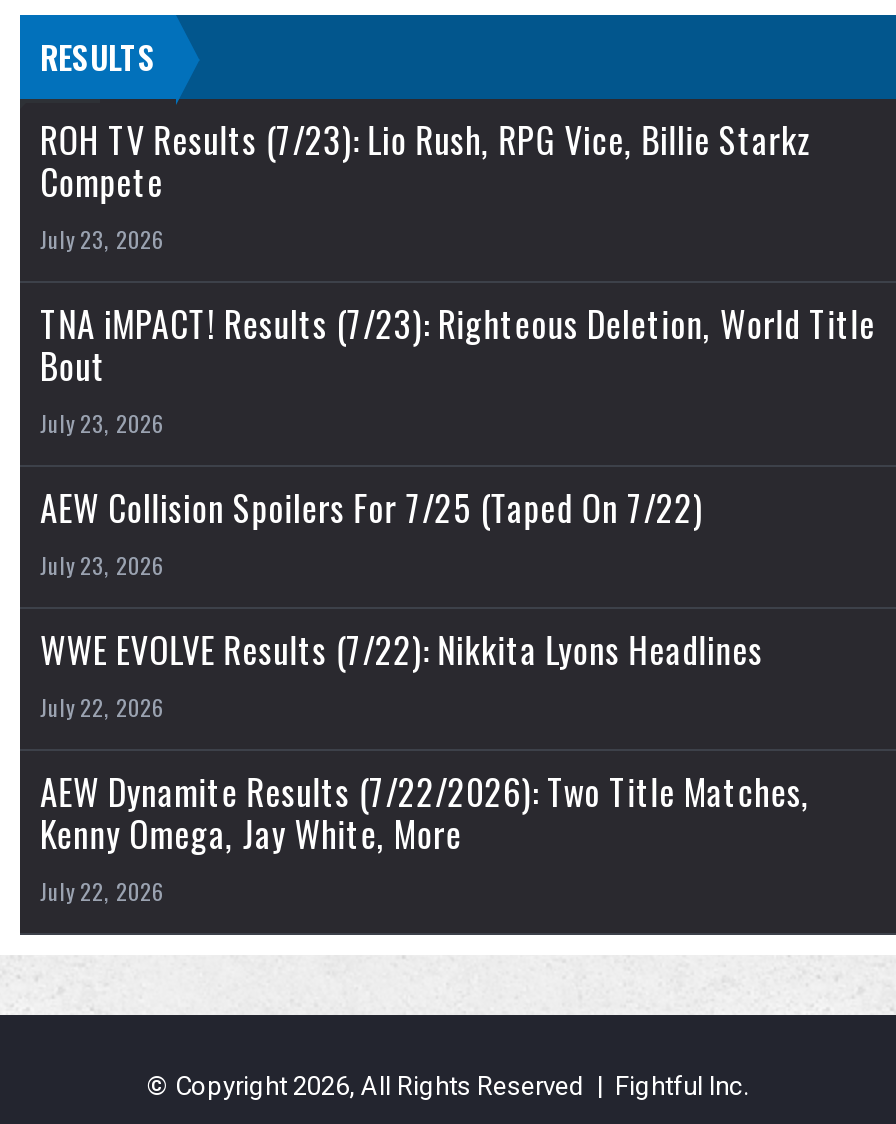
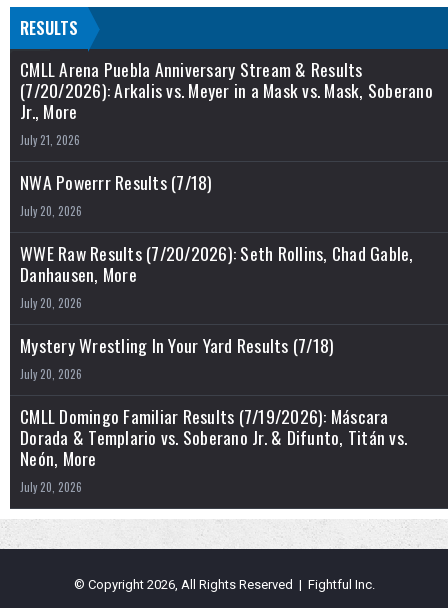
- ROH TV Results (7/23): Lio Rush, RPG Vice, Billie Starkz
- Compete
- July 23, 2026
+ CMLL Arena Puebla Anniversary Stream & Results
+ (7/20/2026): Arkalis vs. Meyer in a Mask vs. Mask, Soberano
+ Jr., More
+ July 21, 2026

- TNA iMPACT! Results (7/23): Righteous Deletion, World Title
- Bout
- July 23, 2026
+ NWA Powerrr Results (7/18)
+ July 20, 2026

- AEW Collision Spoilers For 7/25 (Taped On 7/22)
- July 23, 2026
+ WWE Raw Results (7/20/2026): Seth Rollins, Chad Gable,
+ Danhausen, More
+ July 20, 2026

- WWE EVOLVE Results (7/22): Nikkita Lyons Headlines
- July 22, 2026
+ Mystery Wrestling In Your Yard Results (7/18)
+ July 20, 2026

- AEW Dynamite Results (7/22/2026): Two Title Matches,
- Kenny Omega, Jay White, More
- July 22, 2026
+ CMLL Domingo Familiar Results (7/19/2026): Máscara
+ Dorada & Templario vs. Soberano Jr. & Difunto, Titán vs.
+ Neón, More
+ July 20, 2026
